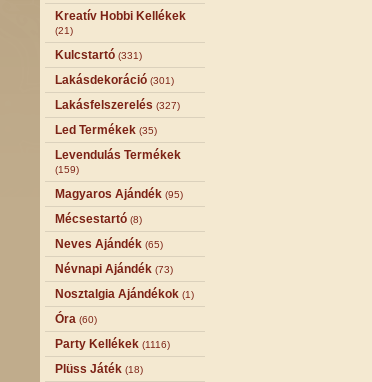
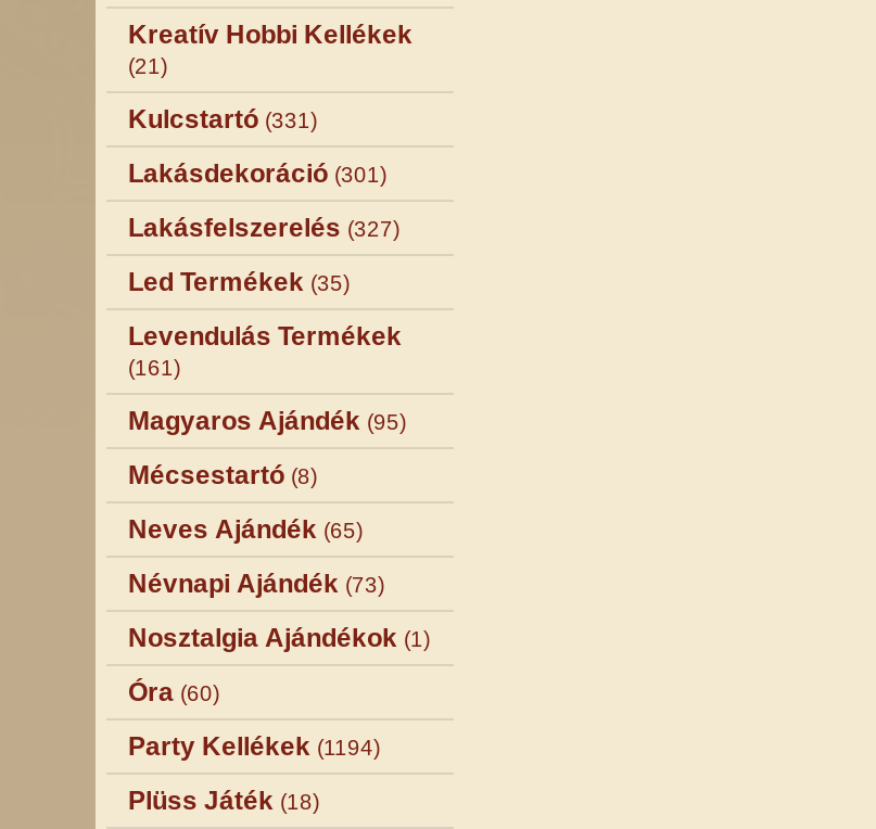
- (159)
+ (161)

- Party Kellékek (1116)
+ Party Kellékek (1194)
